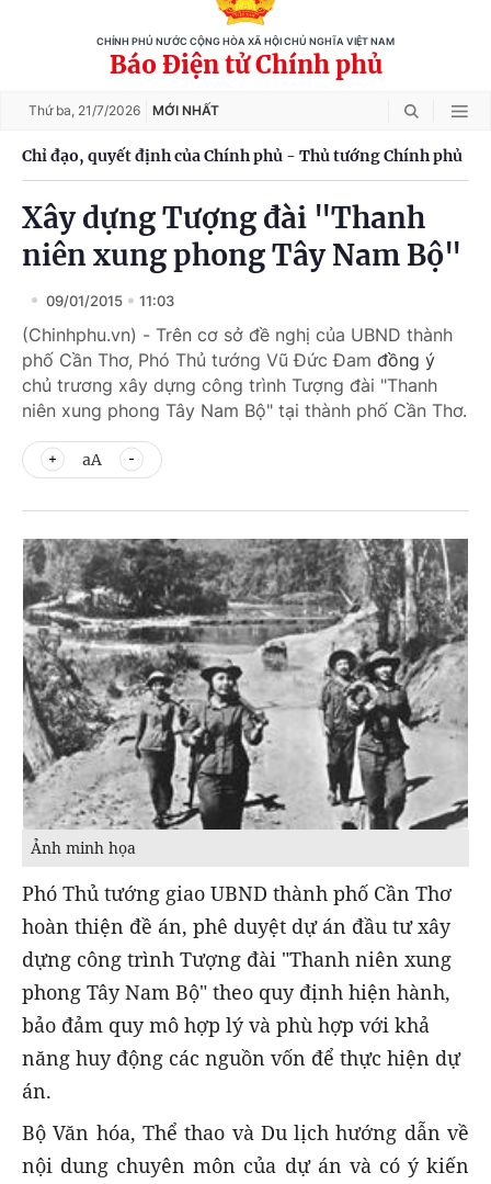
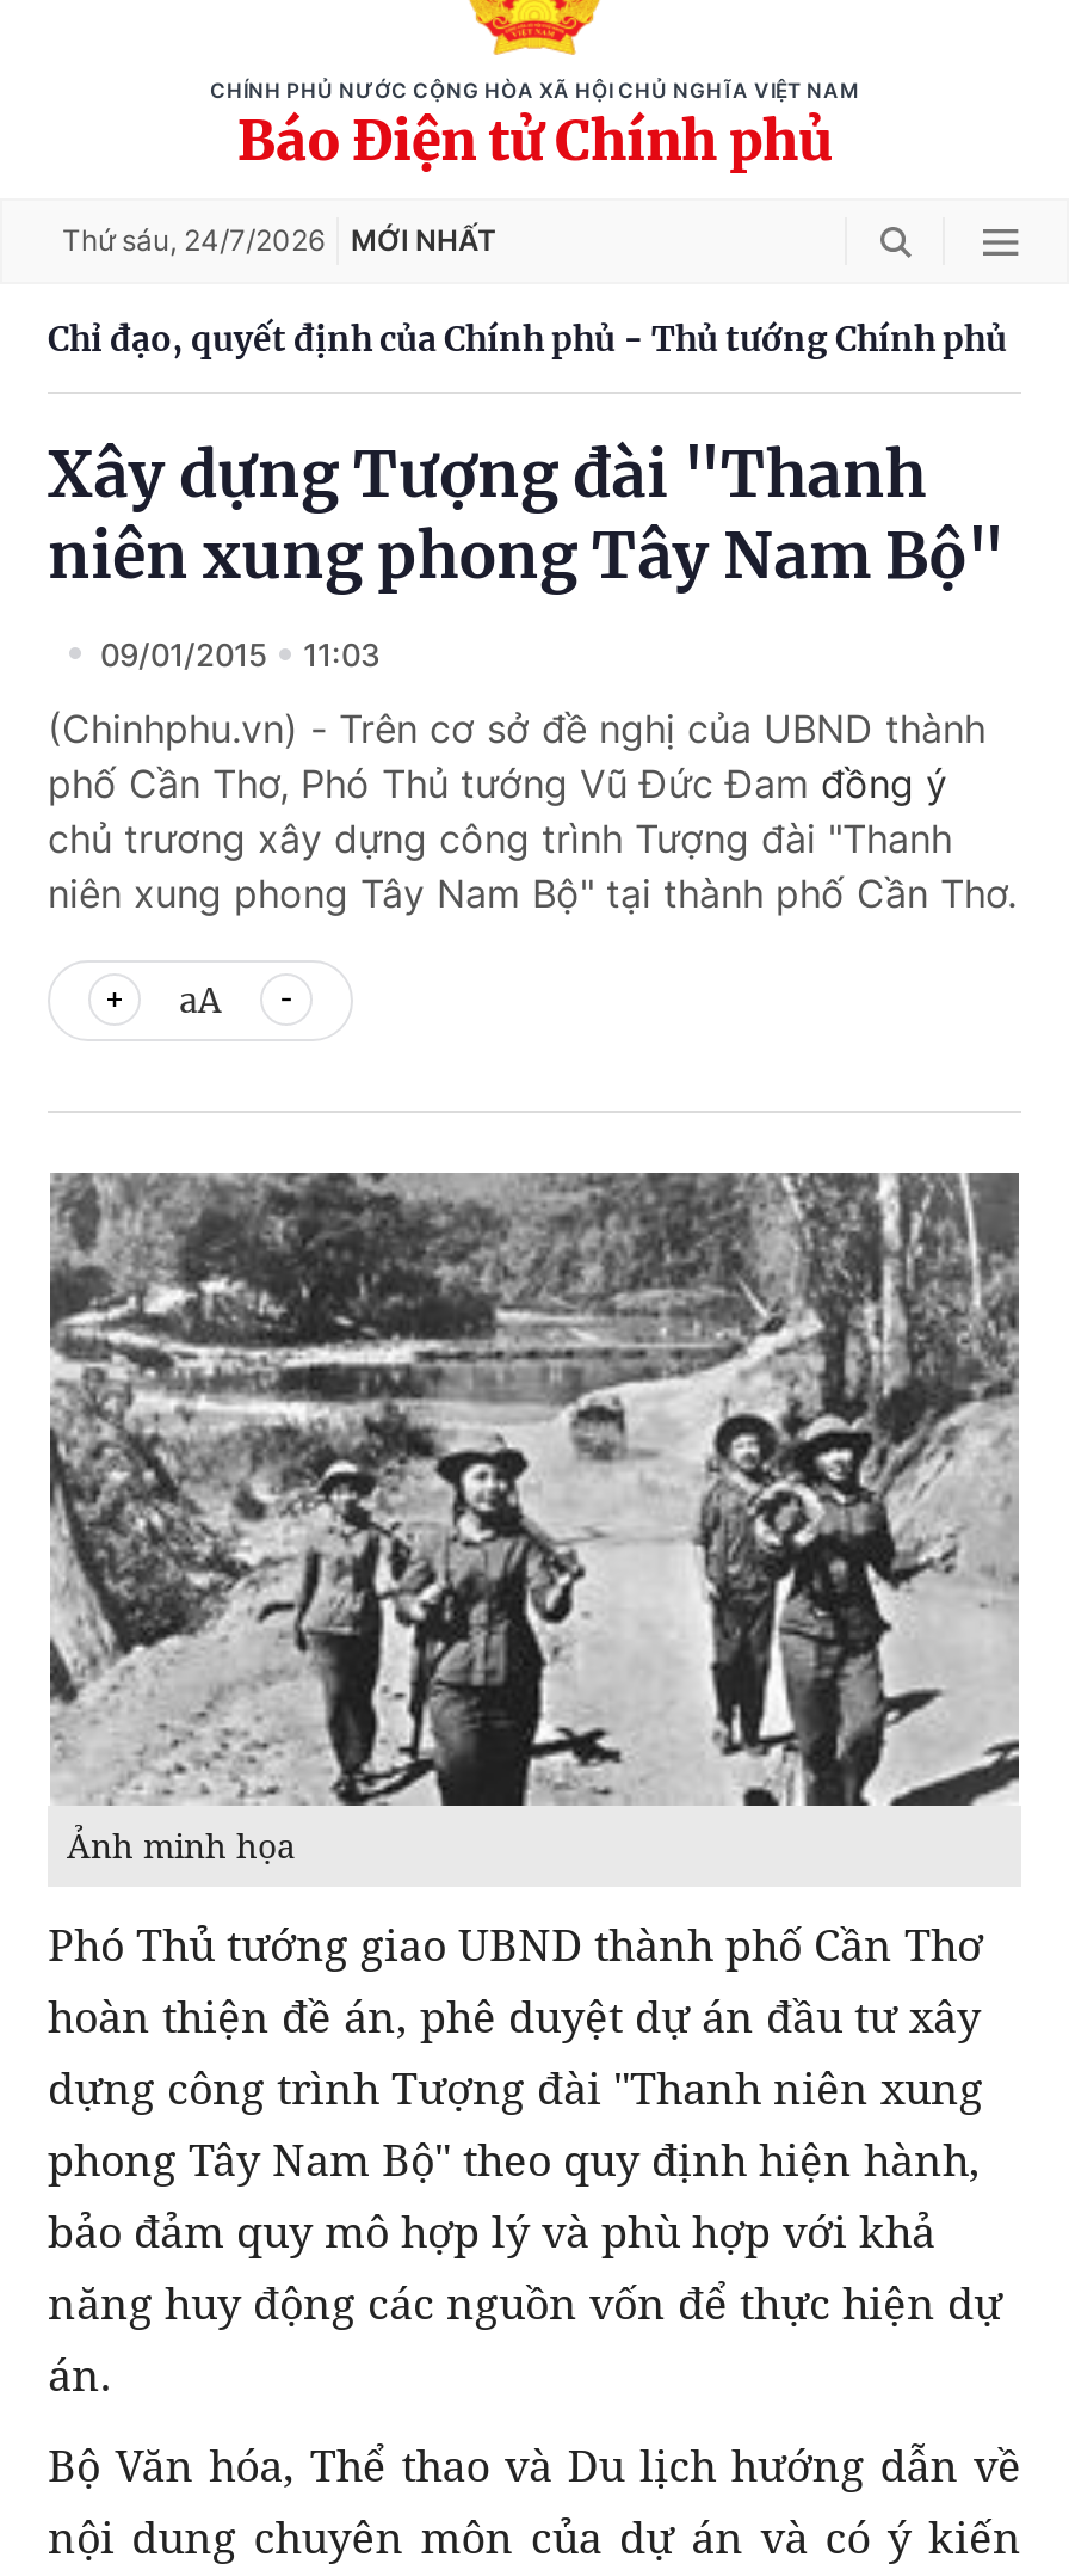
- Thứ ba, 21/7/2026 MỚI NHẤT
+ Thứ sáu, 24/7/2026 MỚI NHẤT
